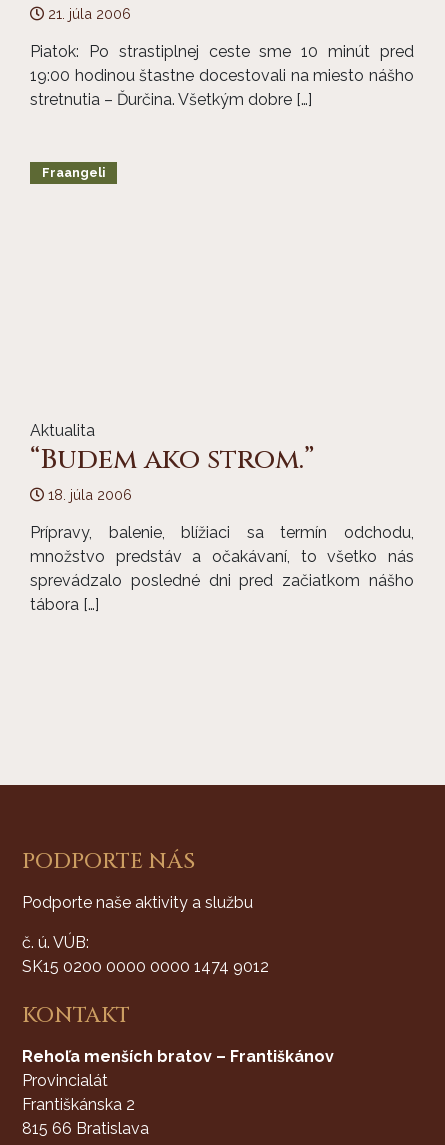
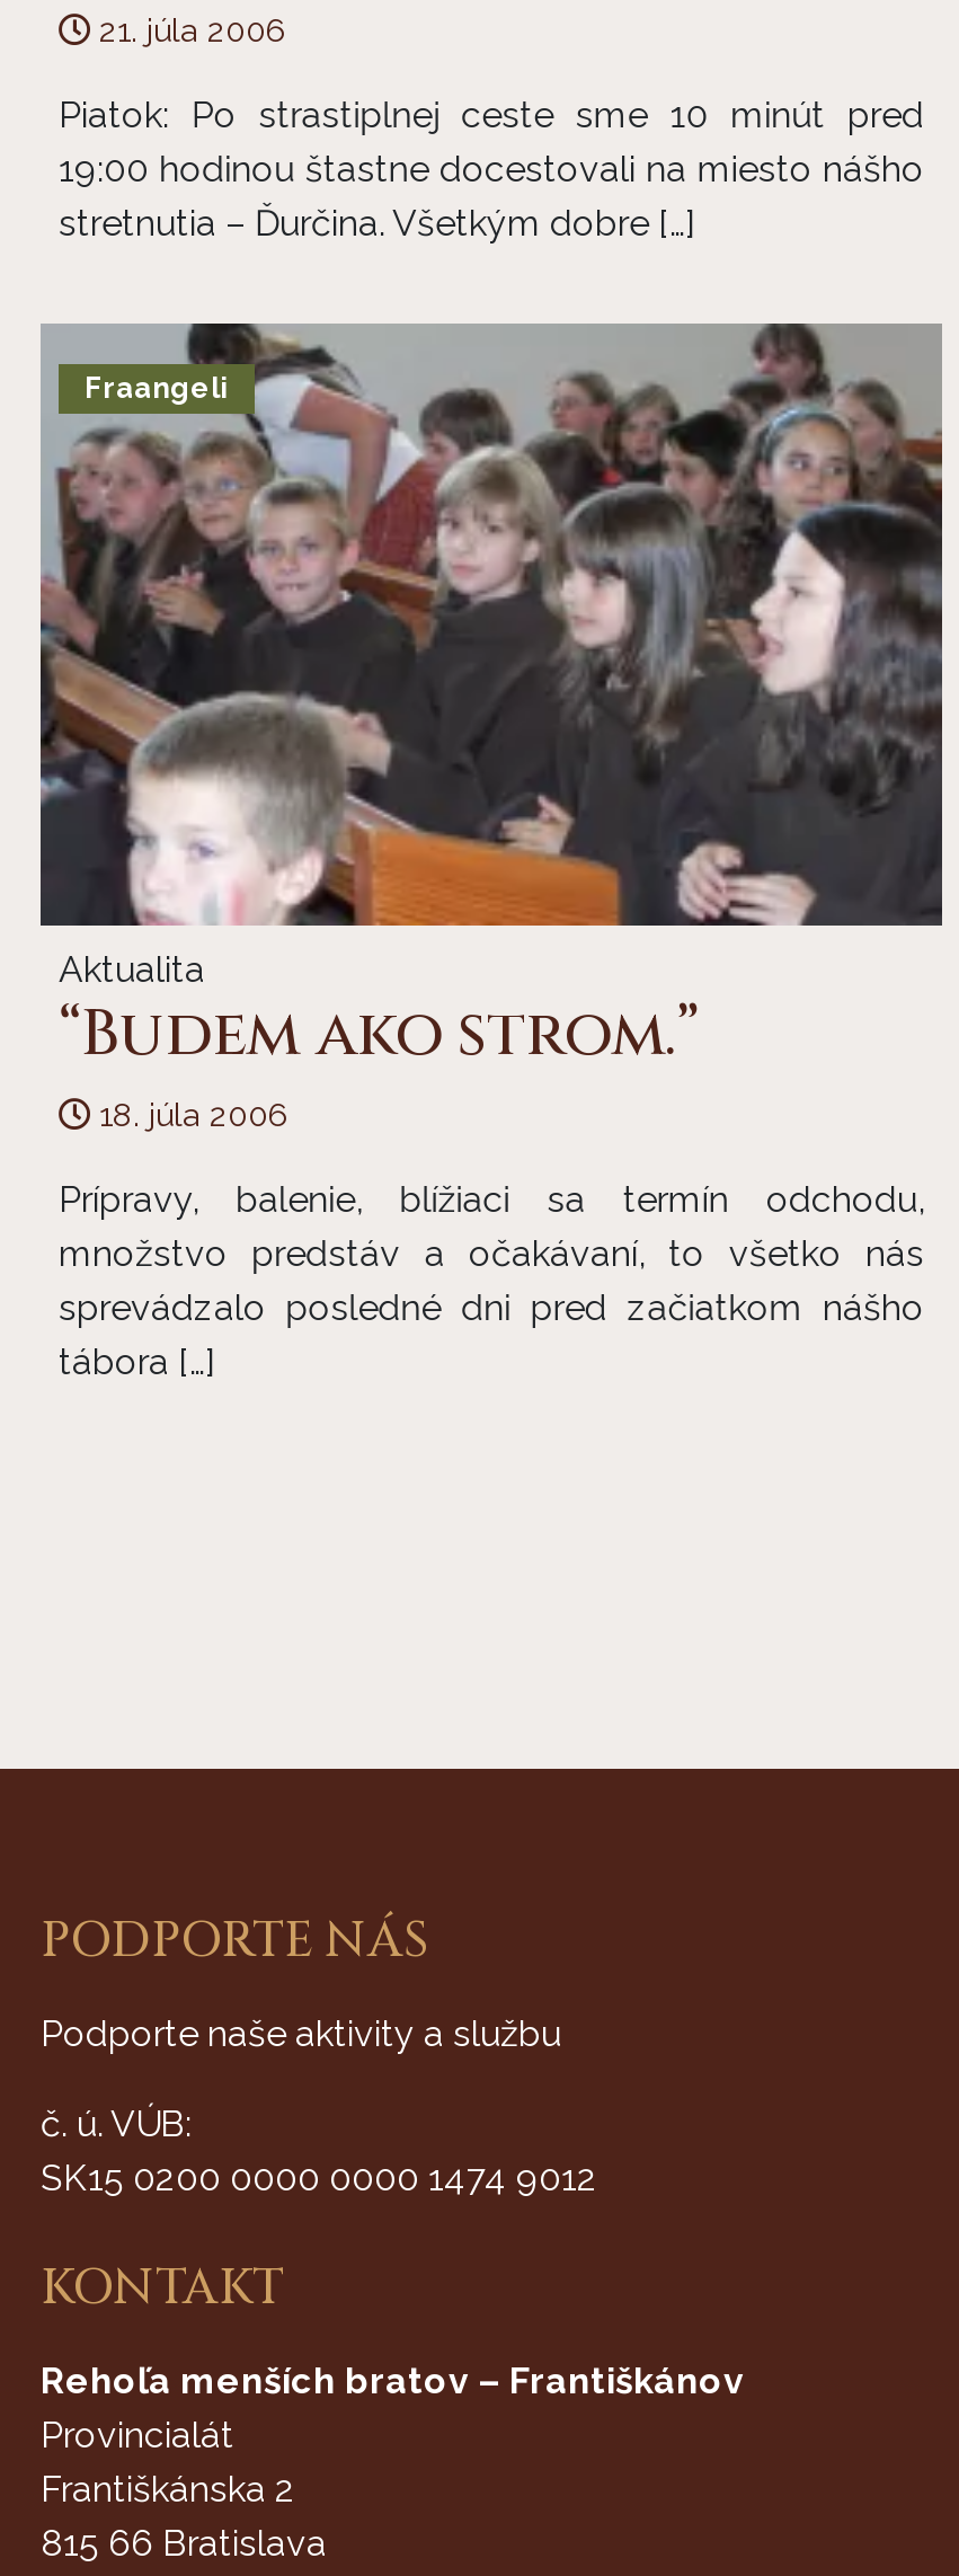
+ [image]
